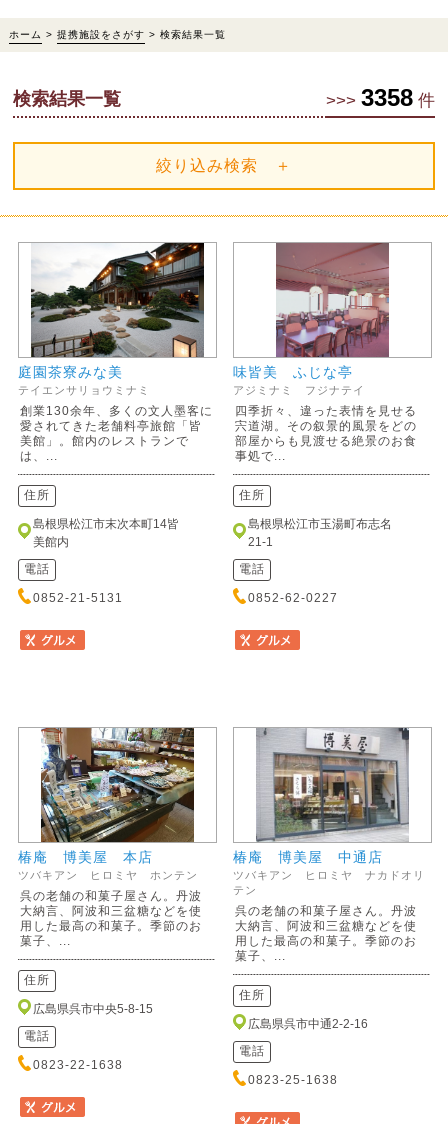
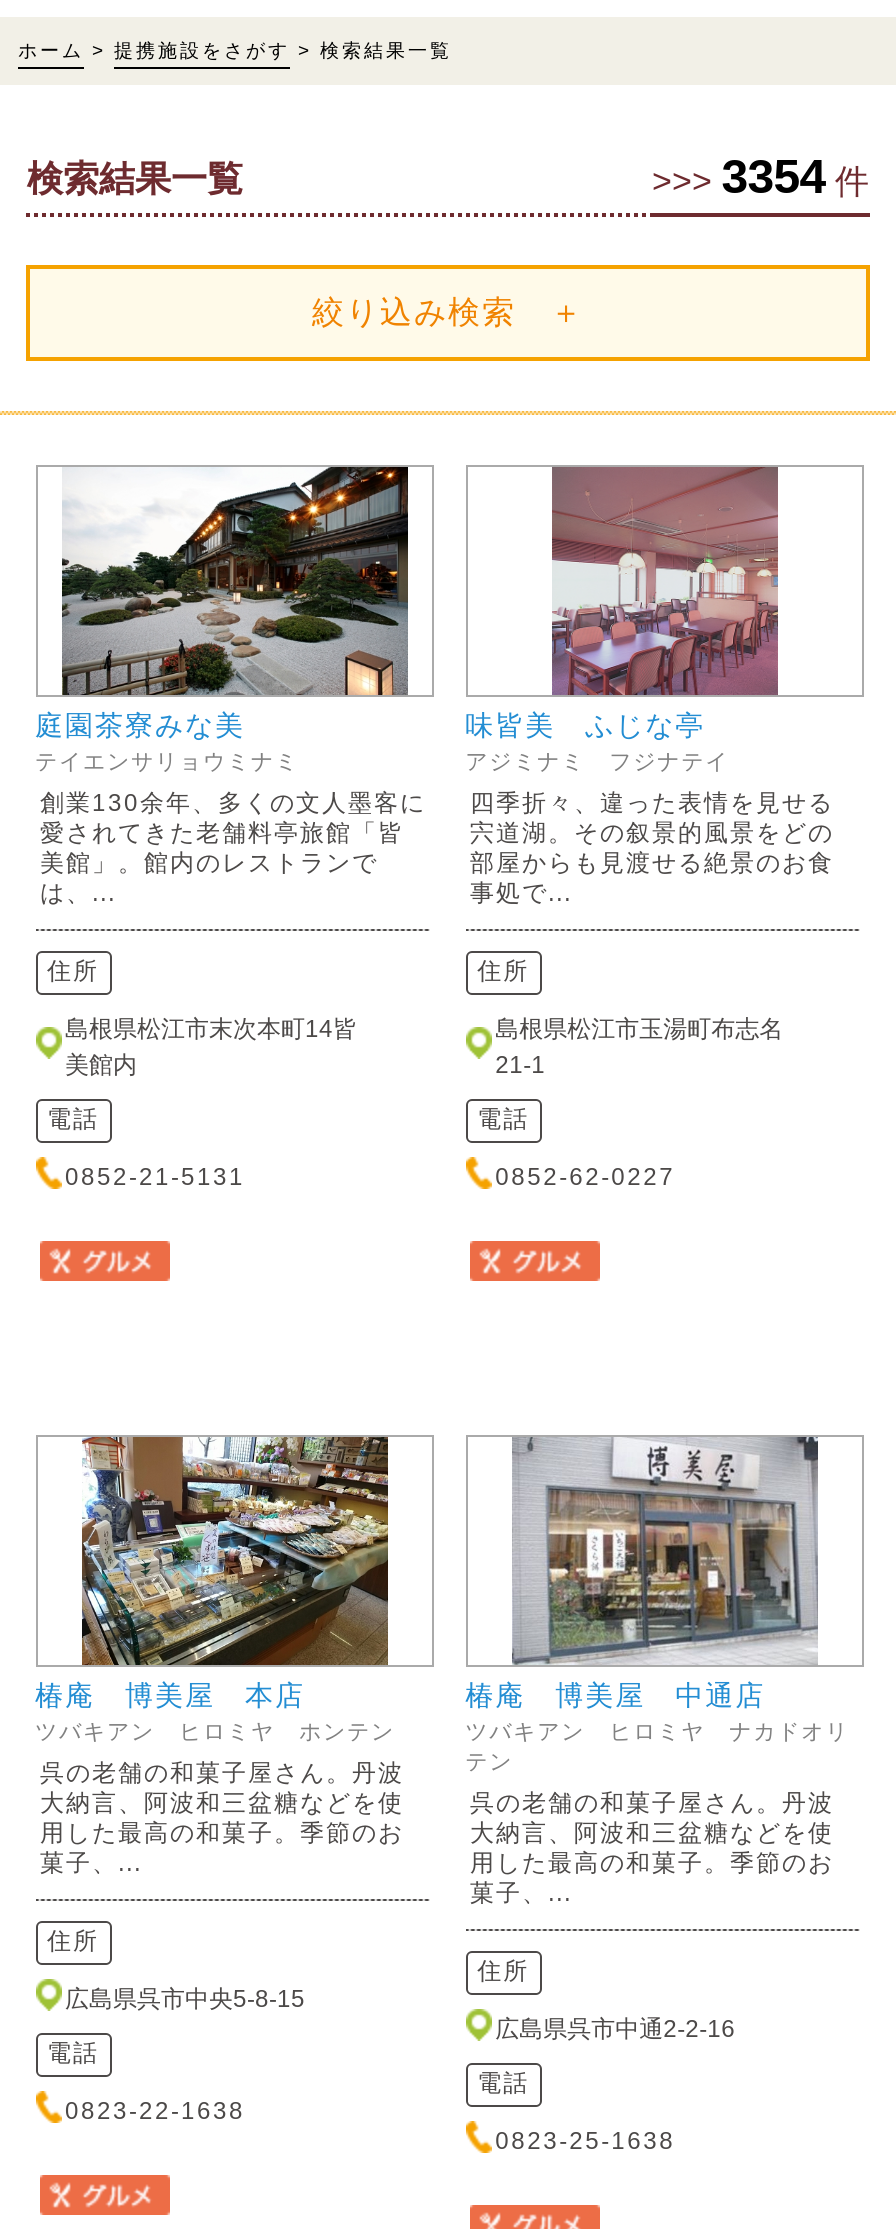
- >>> 3358 件
+ >>> 3354 件
